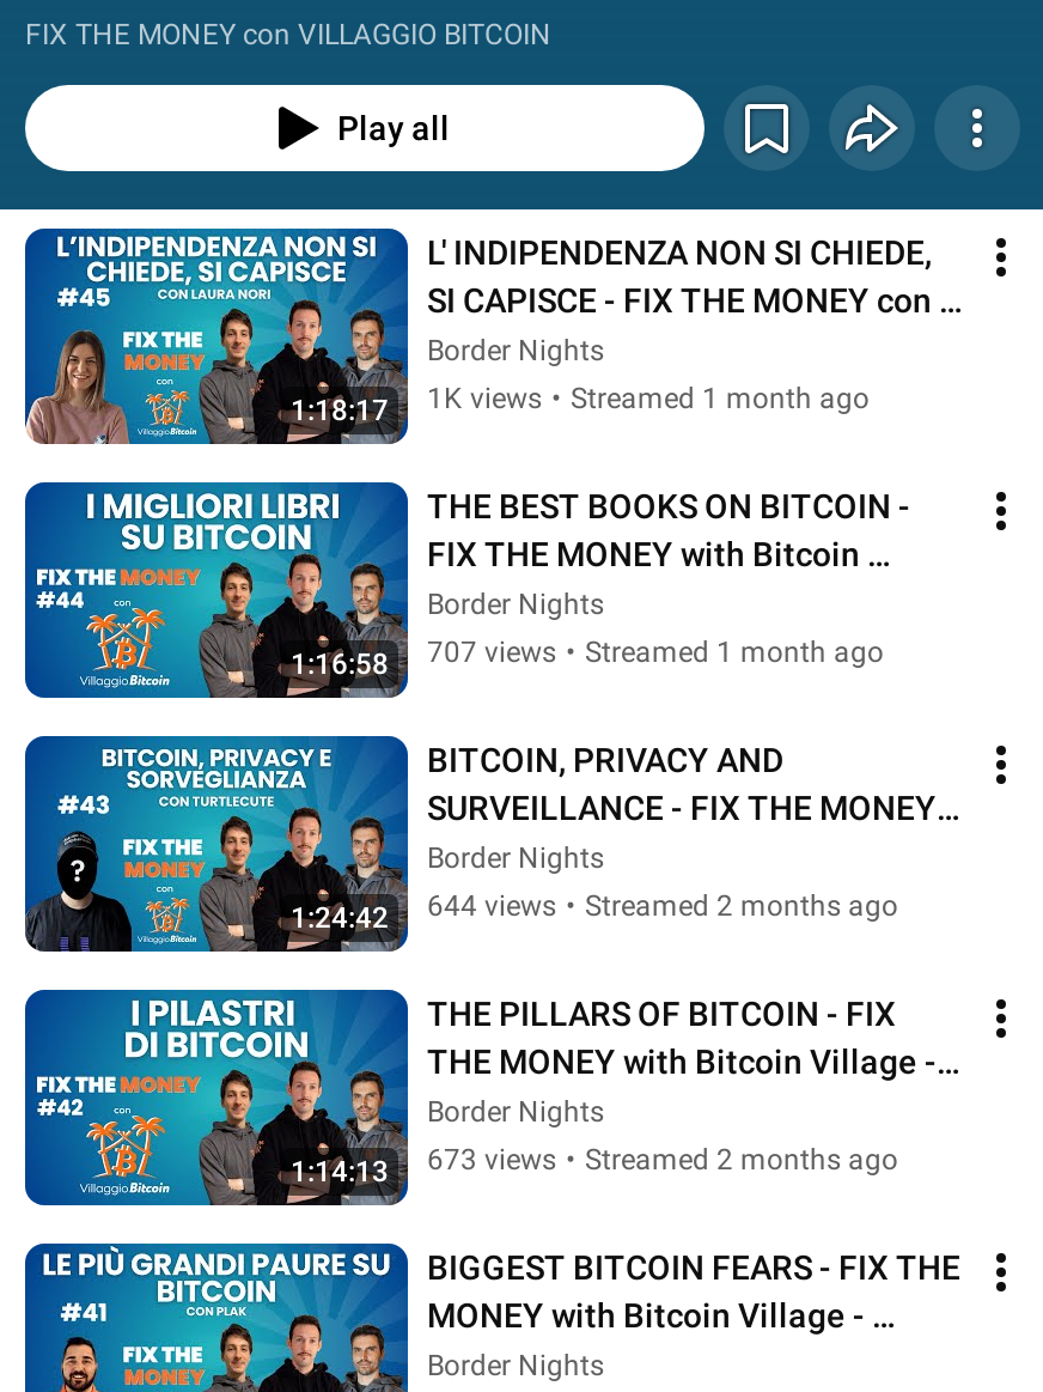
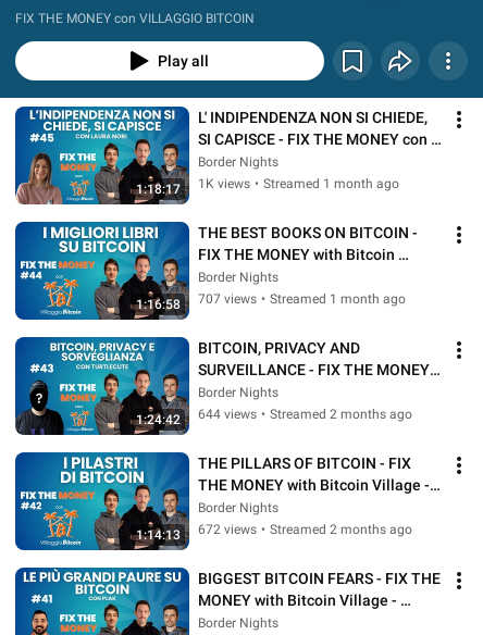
- 673 views • Streamed 2 months ago
+ 672 views • Streamed 2 months ago
